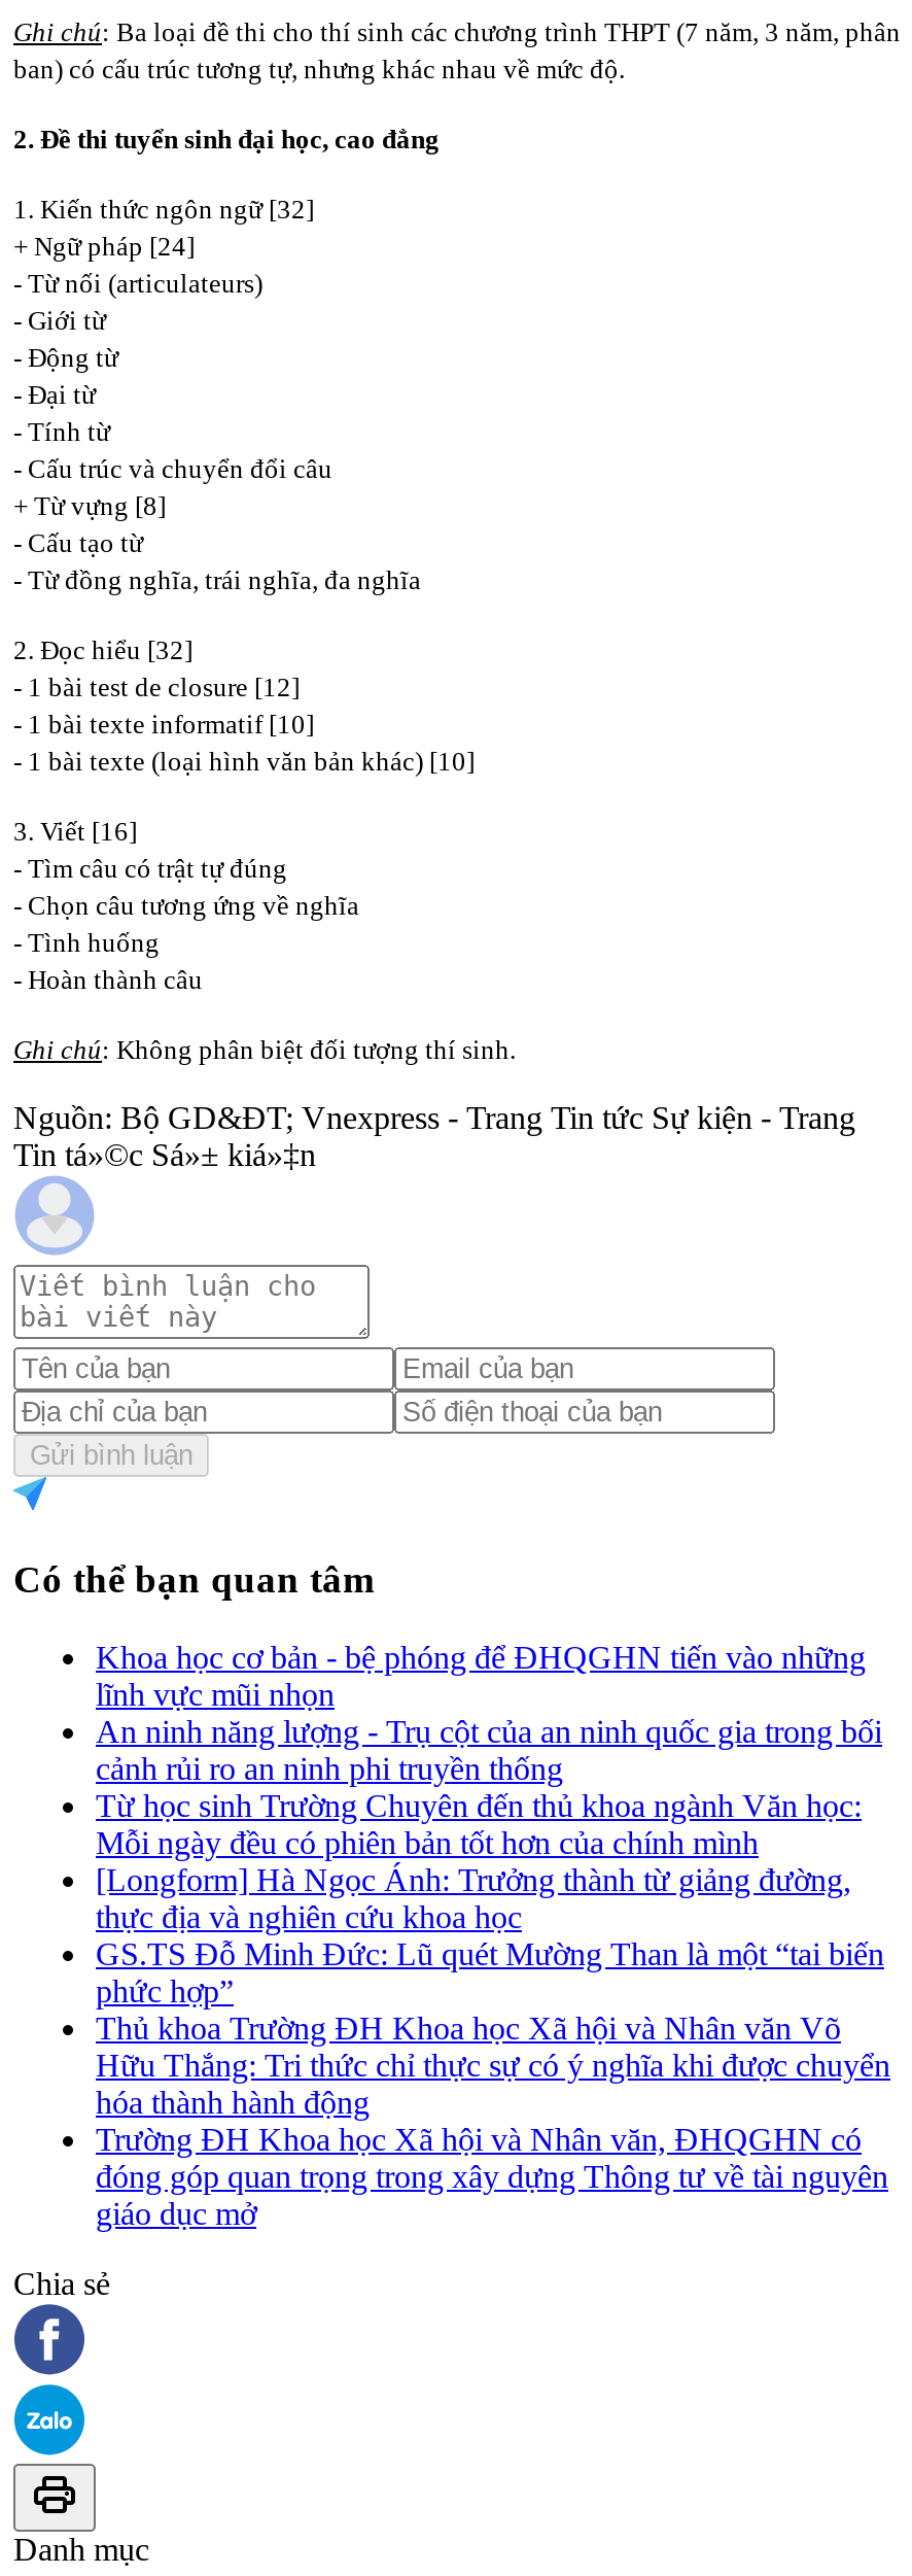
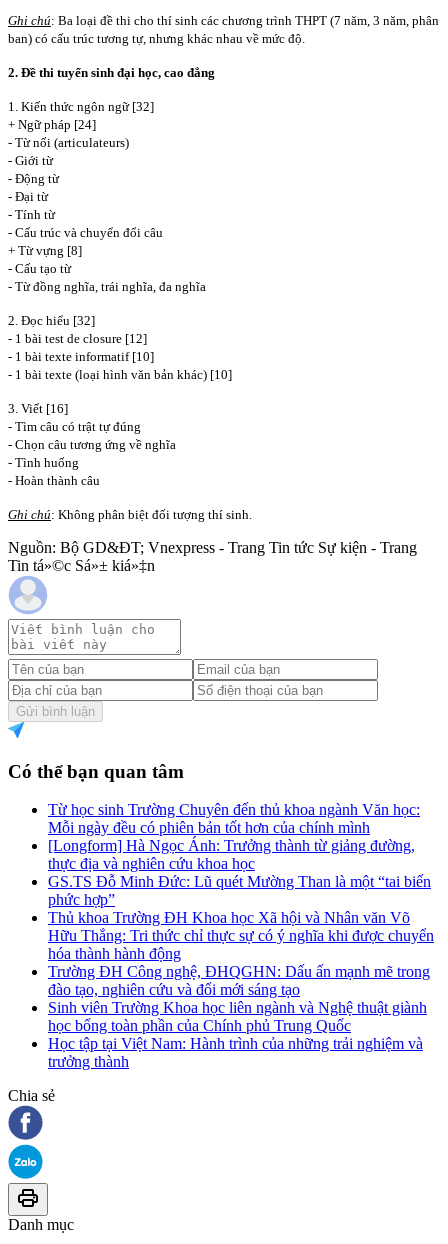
- Khoa học cơ bản - bệ phóng để ĐHQGHN tiến vào những
- lĩnh vực mũi nhọn
- An ninh năng lượng - Trụ cột của an ninh quốc gia trong bối
- cảnh rủi ro an ninh phi truyền thống

moved up: Từ học sinh Trường Chuyên đến thủ khoa ngành Văn học: | Mỗi ngày đều có phiên bản tốt hơn của chính mình | [Longform] Hà Ngọc Ánh: Trưởng thành từ giảng đường, | ... | Hữu Thắng: Tri thức chỉ thực sự có ý nghĩa khi được chuyển | hóa thành hành động

- Trường ĐH Khoa học Xã hội và Nhân văn, ĐHQGHN có
- đóng góp quan trọng trong xây dựng Thông tư về tài nguyên
- giáo dục mở
+ Trường ĐH Công nghệ, ĐHQGHN: Dấu ấn mạnh mẽ trong
+ đào tạo, nghiên cứu và đổi mới sáng tạo
+ Sinh viên Trường Khoa học liên ngành và Nghệ thuật giành
+ học bổng toàn phần của Chính phủ Trung Quốc
+ Học tập tại Việt Nam: Hành trình của những trải nghiệm và
+ trưởng thành
